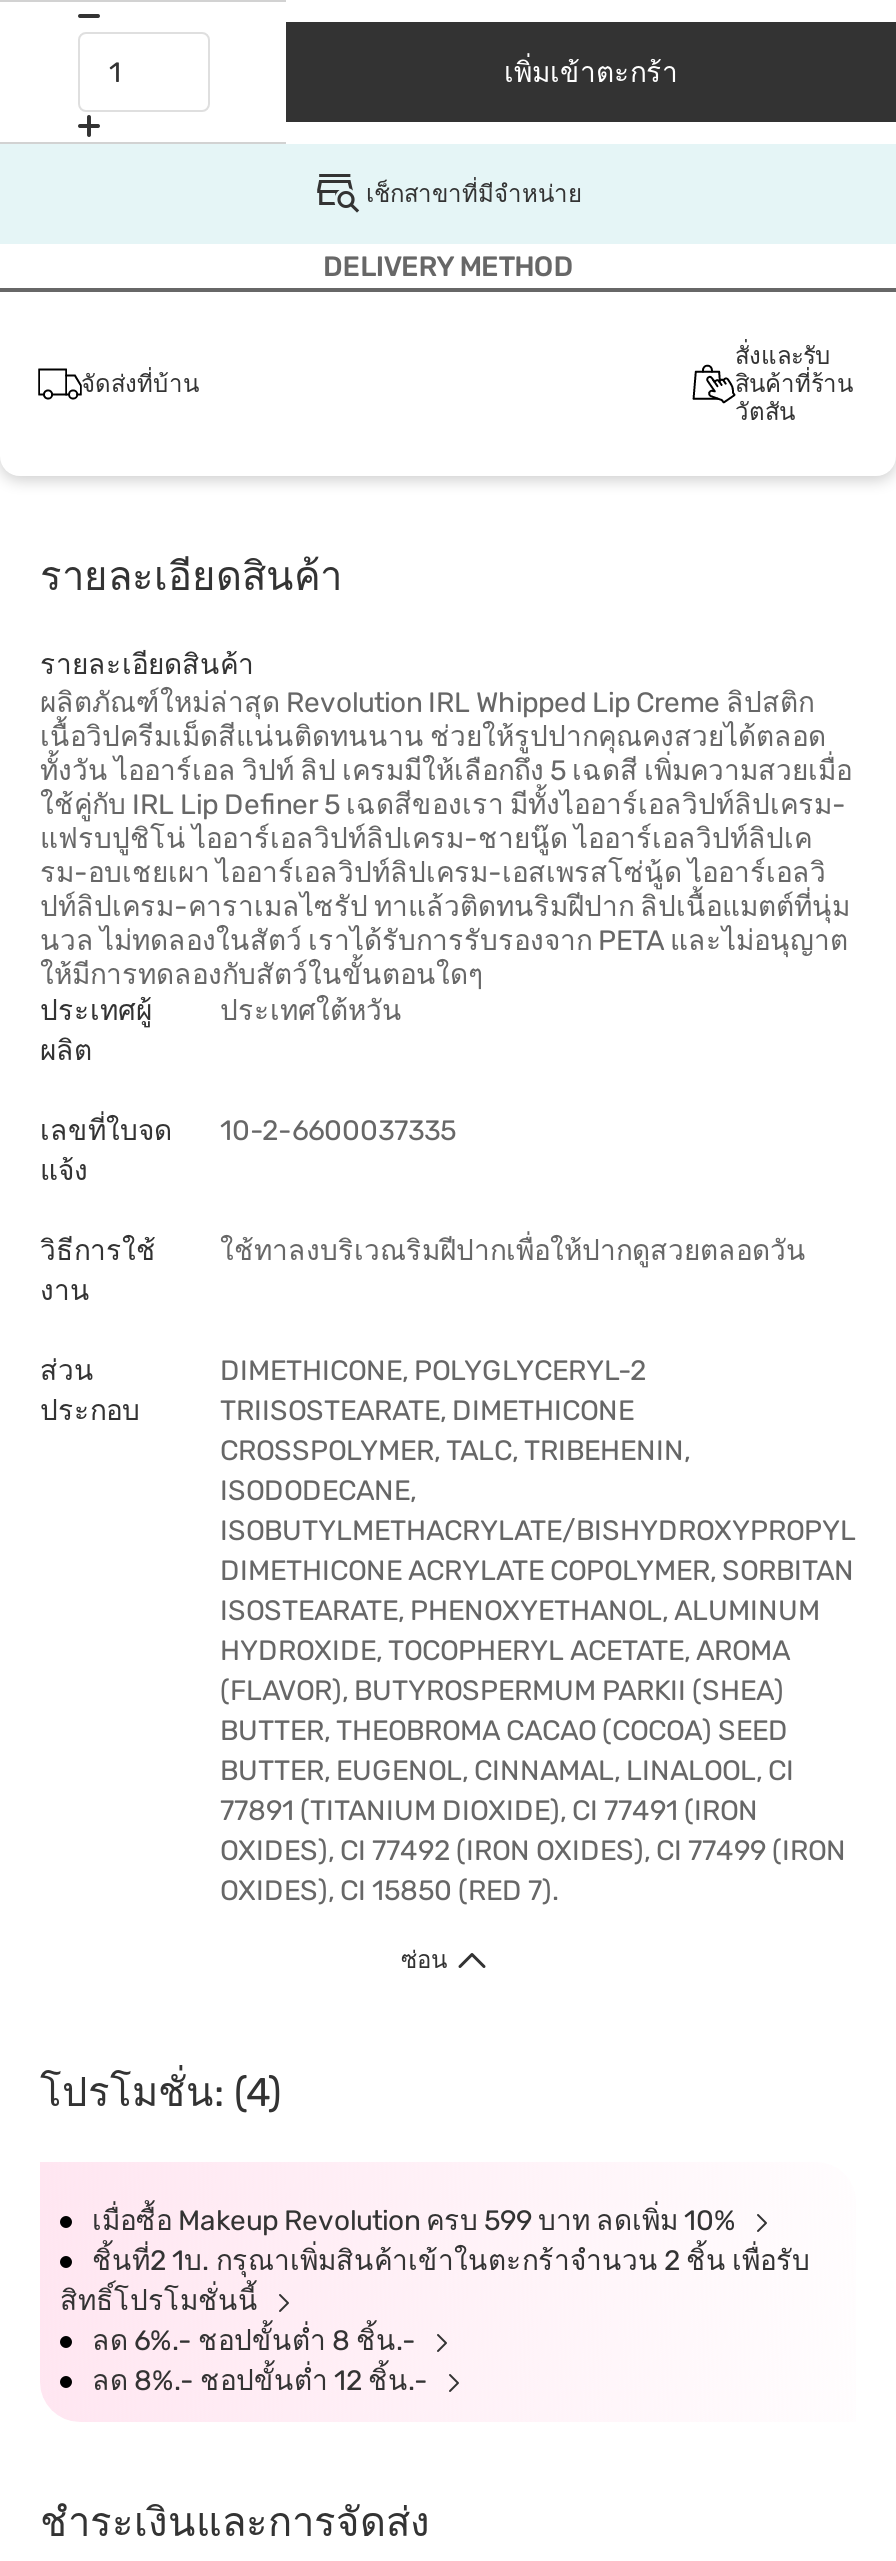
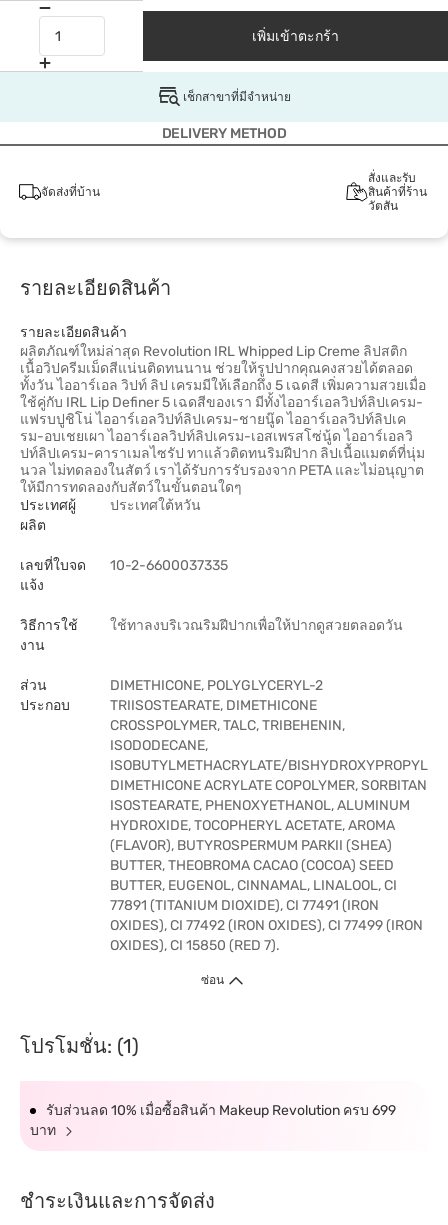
- โปรโมชั่น: (4)
+ โปรโมชั่น: (1)

- เมื่อซื้อ Makeup Revolution ครบ 599 บาท ลดเพิ่ม 10%
- ชิ้นที่2 1บ. กรุณาเพิ่มสินค้าเข้าในตะกร้าจำนวน 2 ชิ้น เพื่อรับ
- สิทธิ์โปรโมชั่นนี้
- ลด 6%.- ชอปขั้นต่ำ 8 ชิ้น.-
- ลด 8%.- ชอปขั้นต่ำ 12 ชิ้น.-
+ รับส่วนลด 10% เมื่อซื้อสินค้า Makeup Revolution ครบ 699
+ บาท
